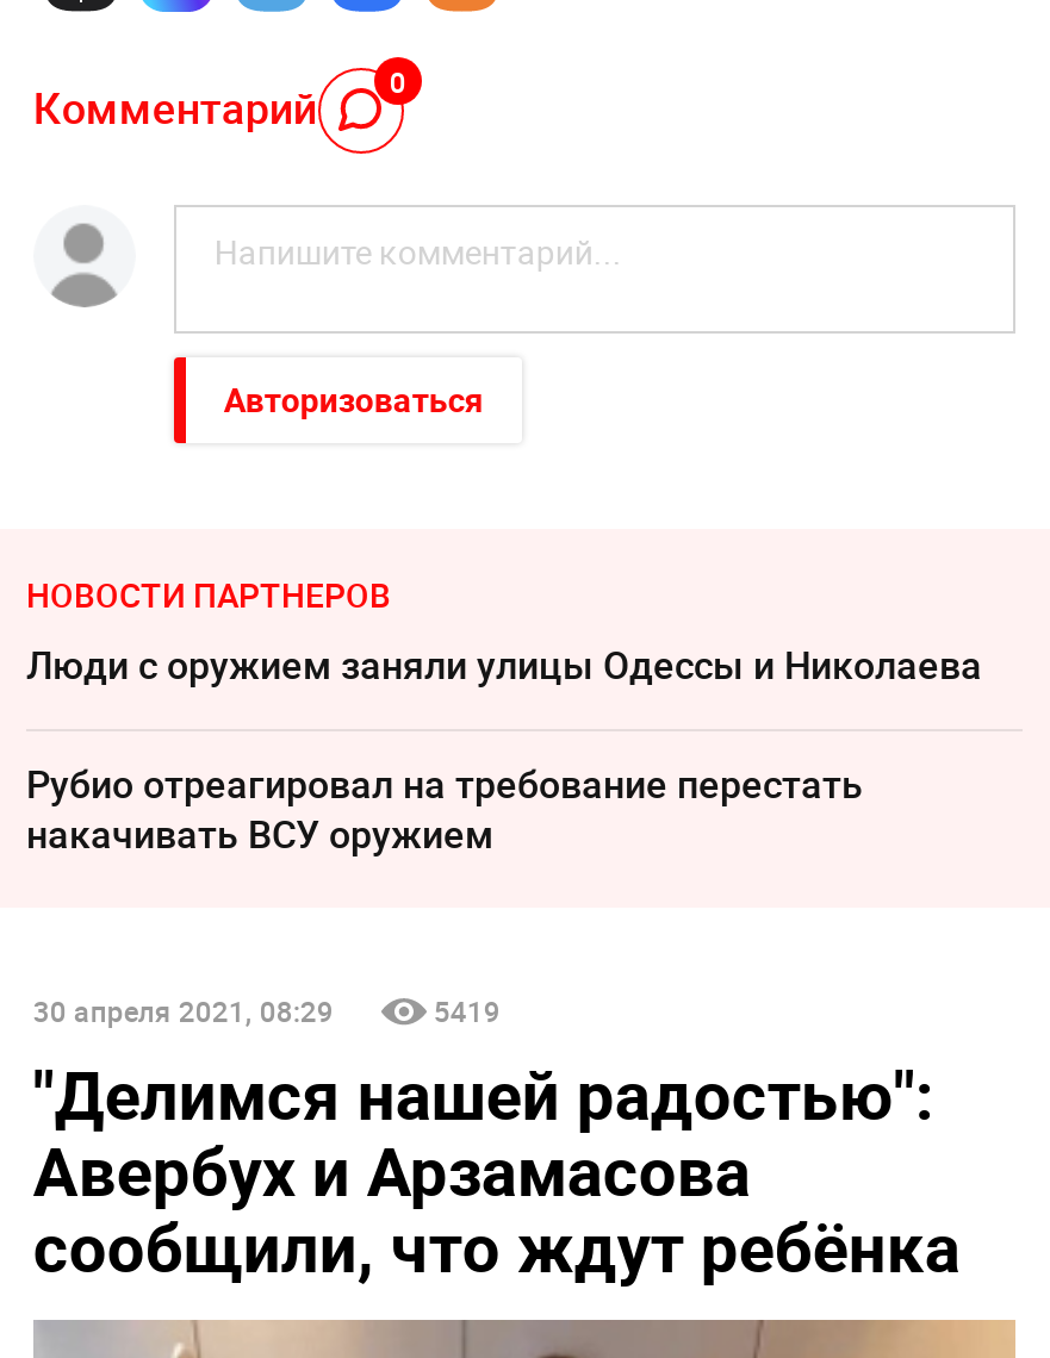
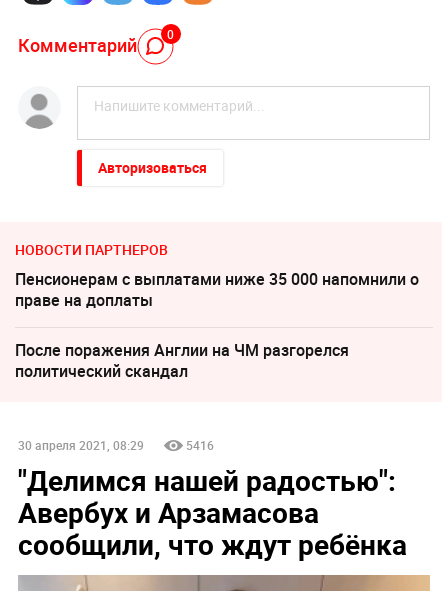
- Люди с оружием заняли улицы Одессы и Николаева
+ Пенсионерам с выплатами ниже 35 000 напомнили о
+ праве на доплаты

- Рубио отреагировал на требование перестать
- накачивать ВСУ оружием
+ После поражения Англии на ЧМ разгорелся
+ политический скандал

- 5419
+ 5416
